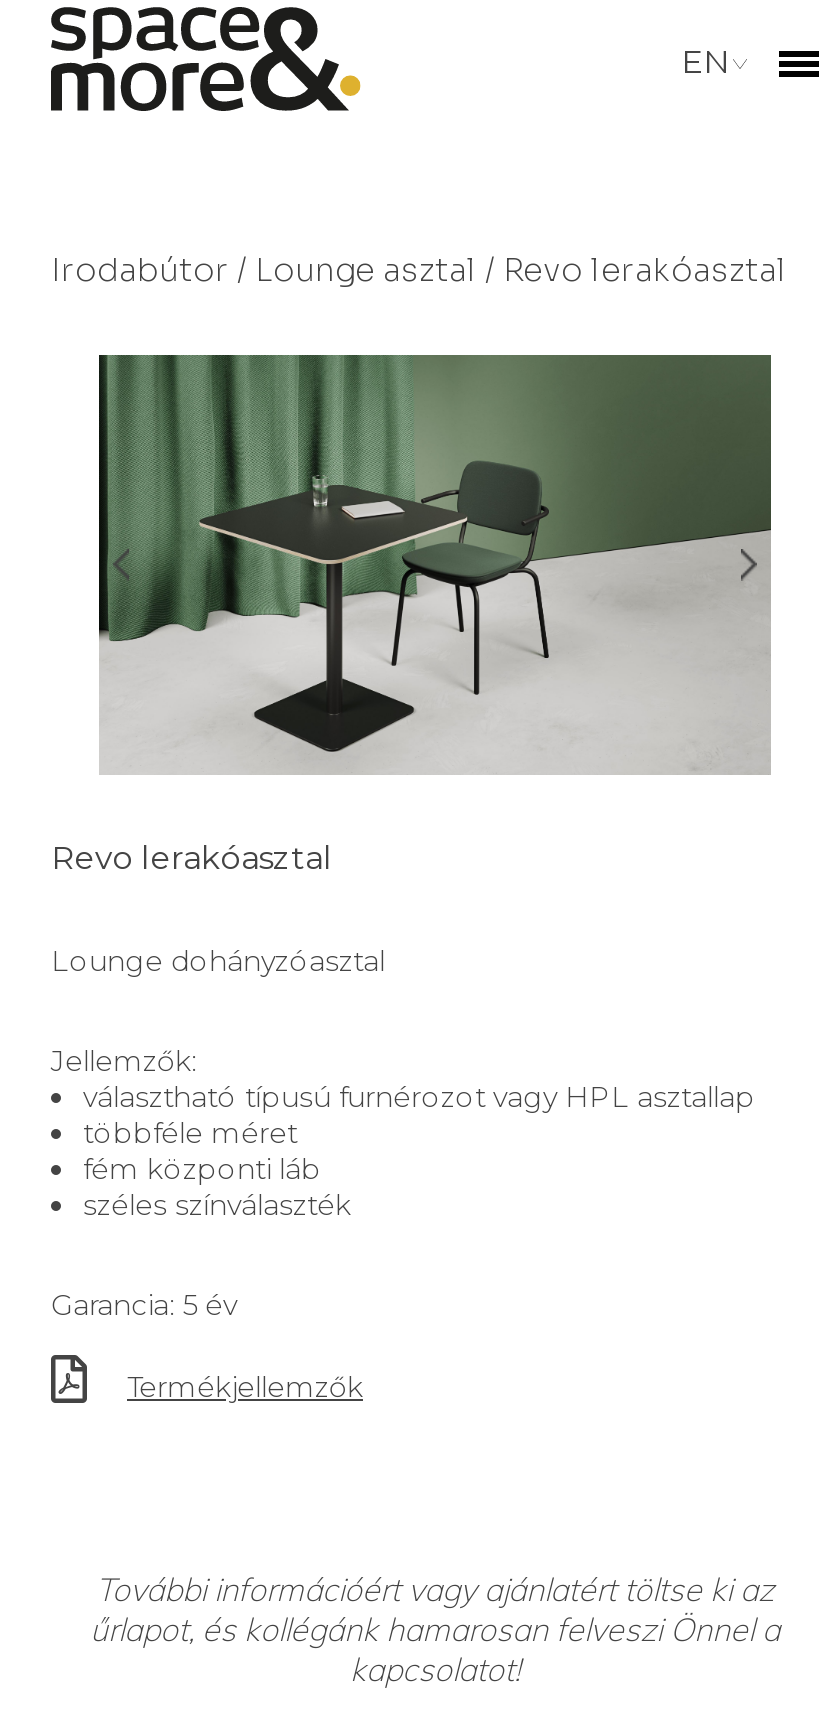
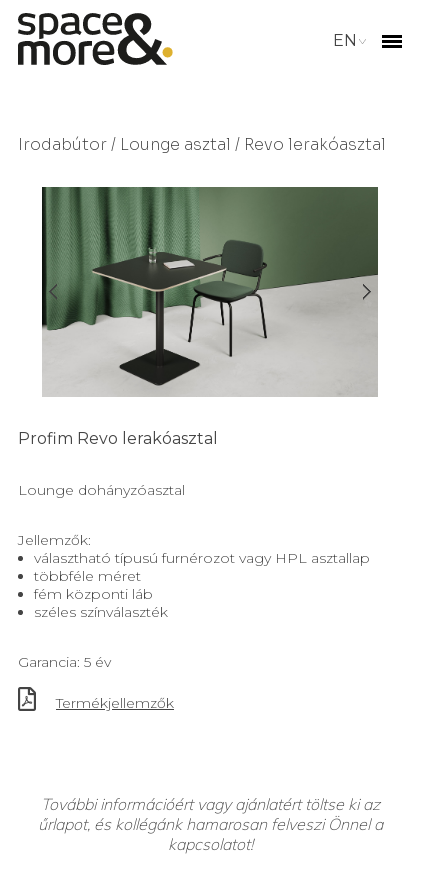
- Revo lerakóasztal
+ Profim Revo lerakóasztal
